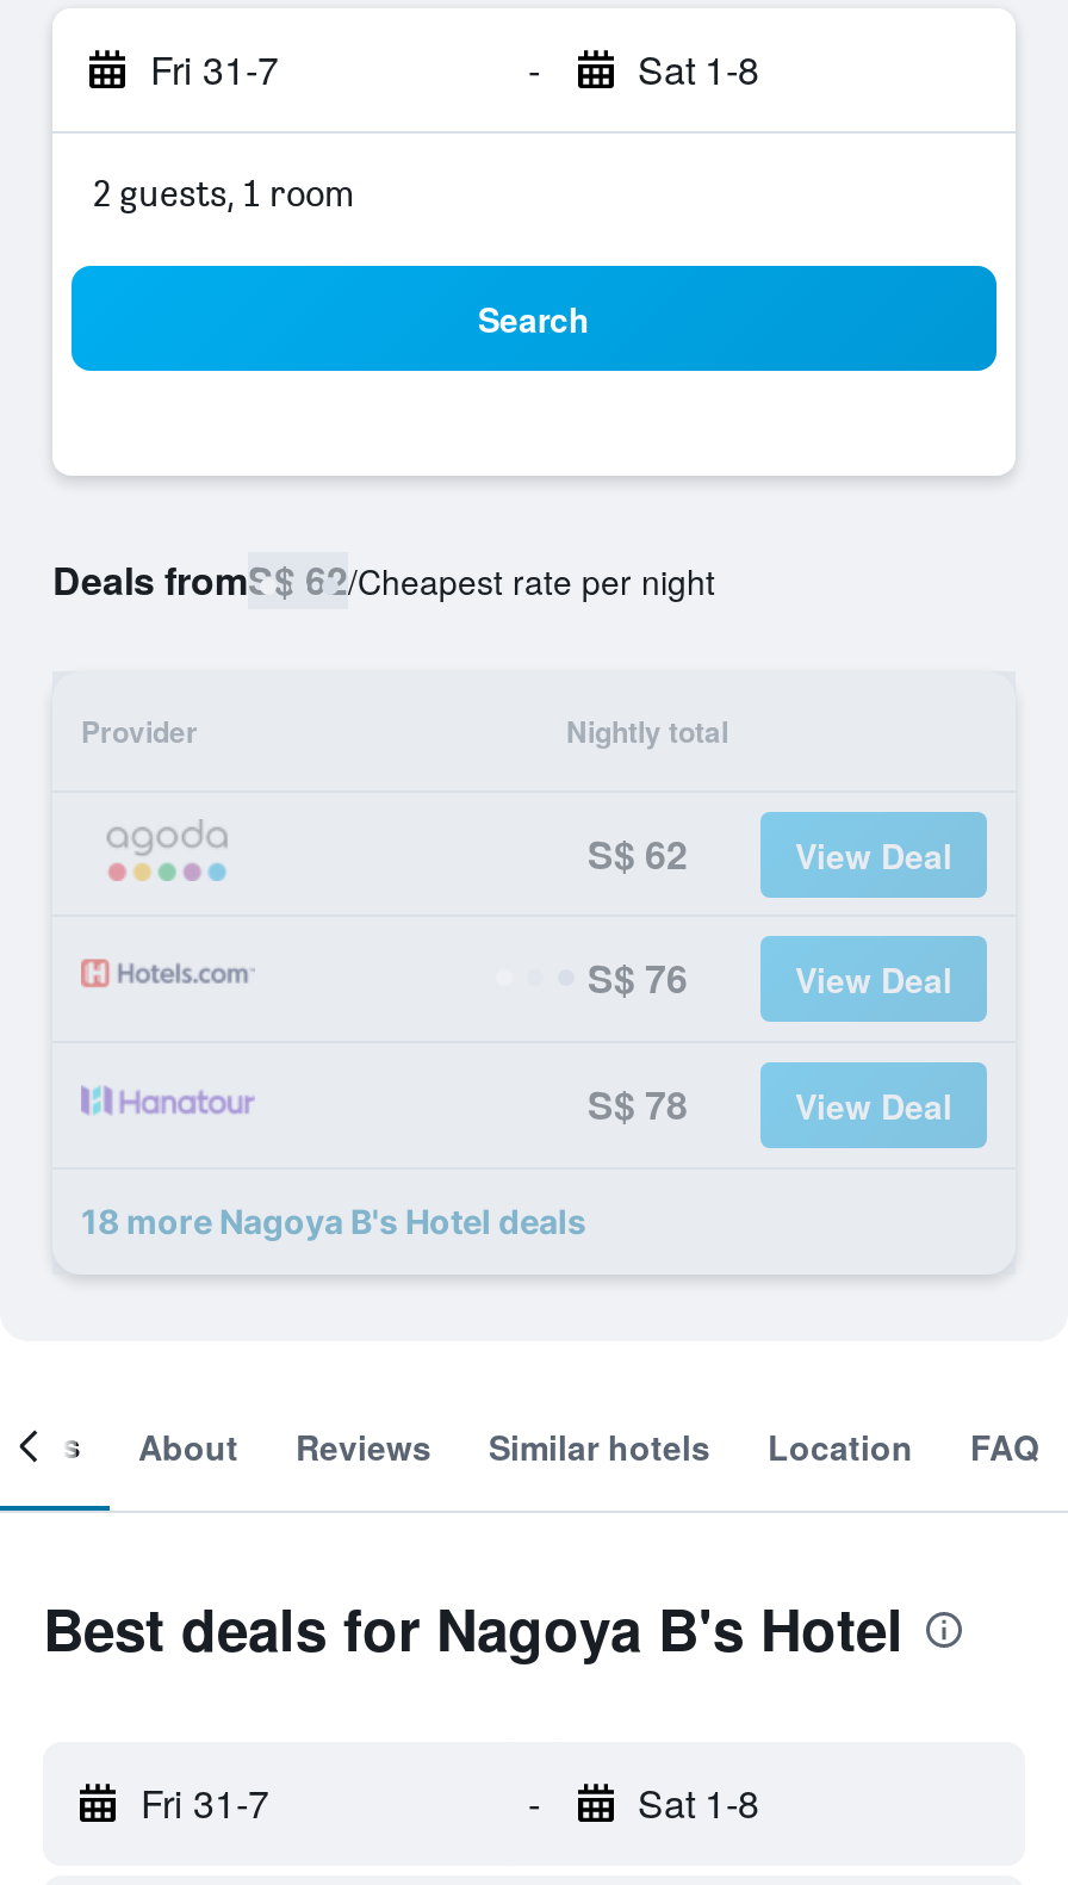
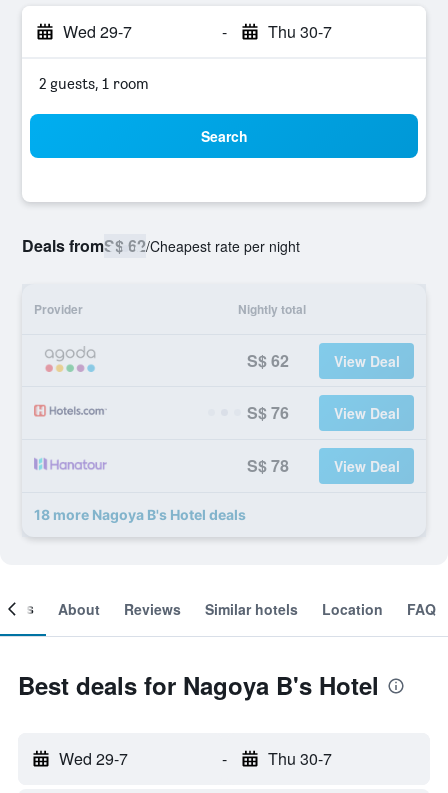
- Fri 31-7
+ Wed 29-7

- Sat 1-8
+ Thu 30-7

- Fri 31-7
+ Wed 29-7

- Sat 1-8
+ Thu 30-7
